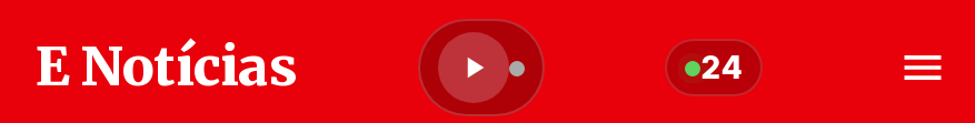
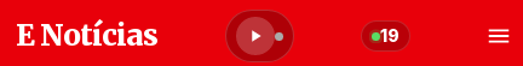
- 24
+ 19
